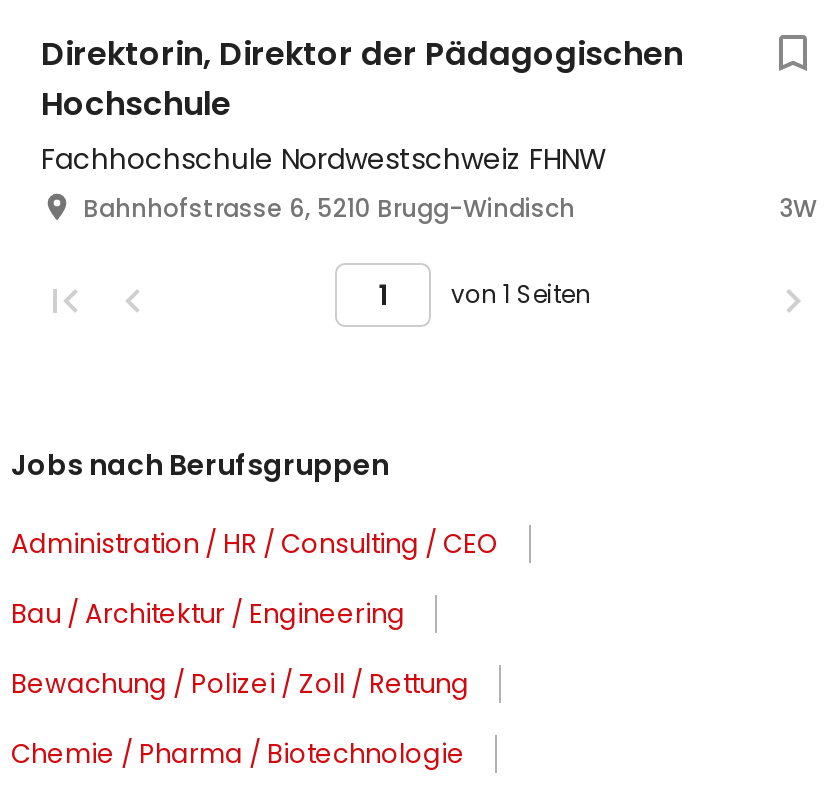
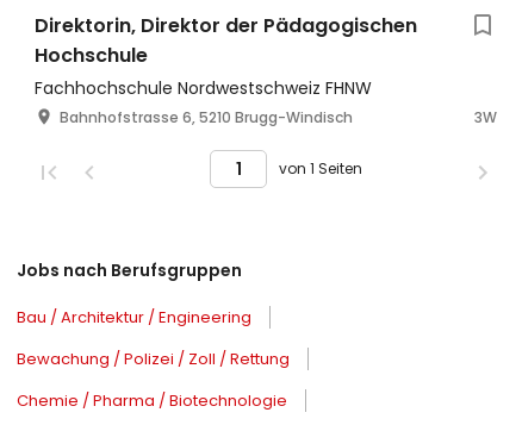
- Administration / HR / Consulting / CEO
